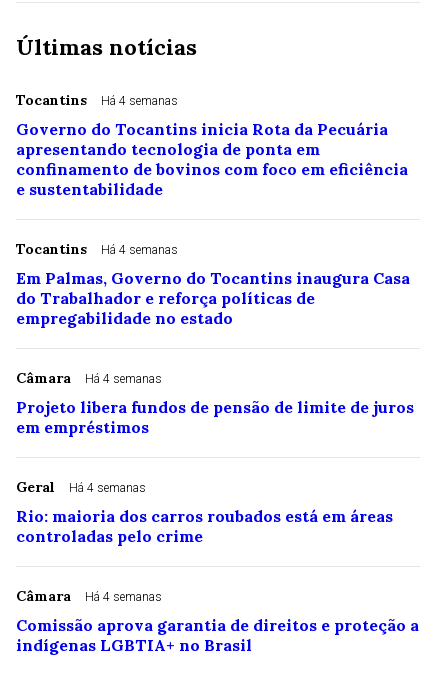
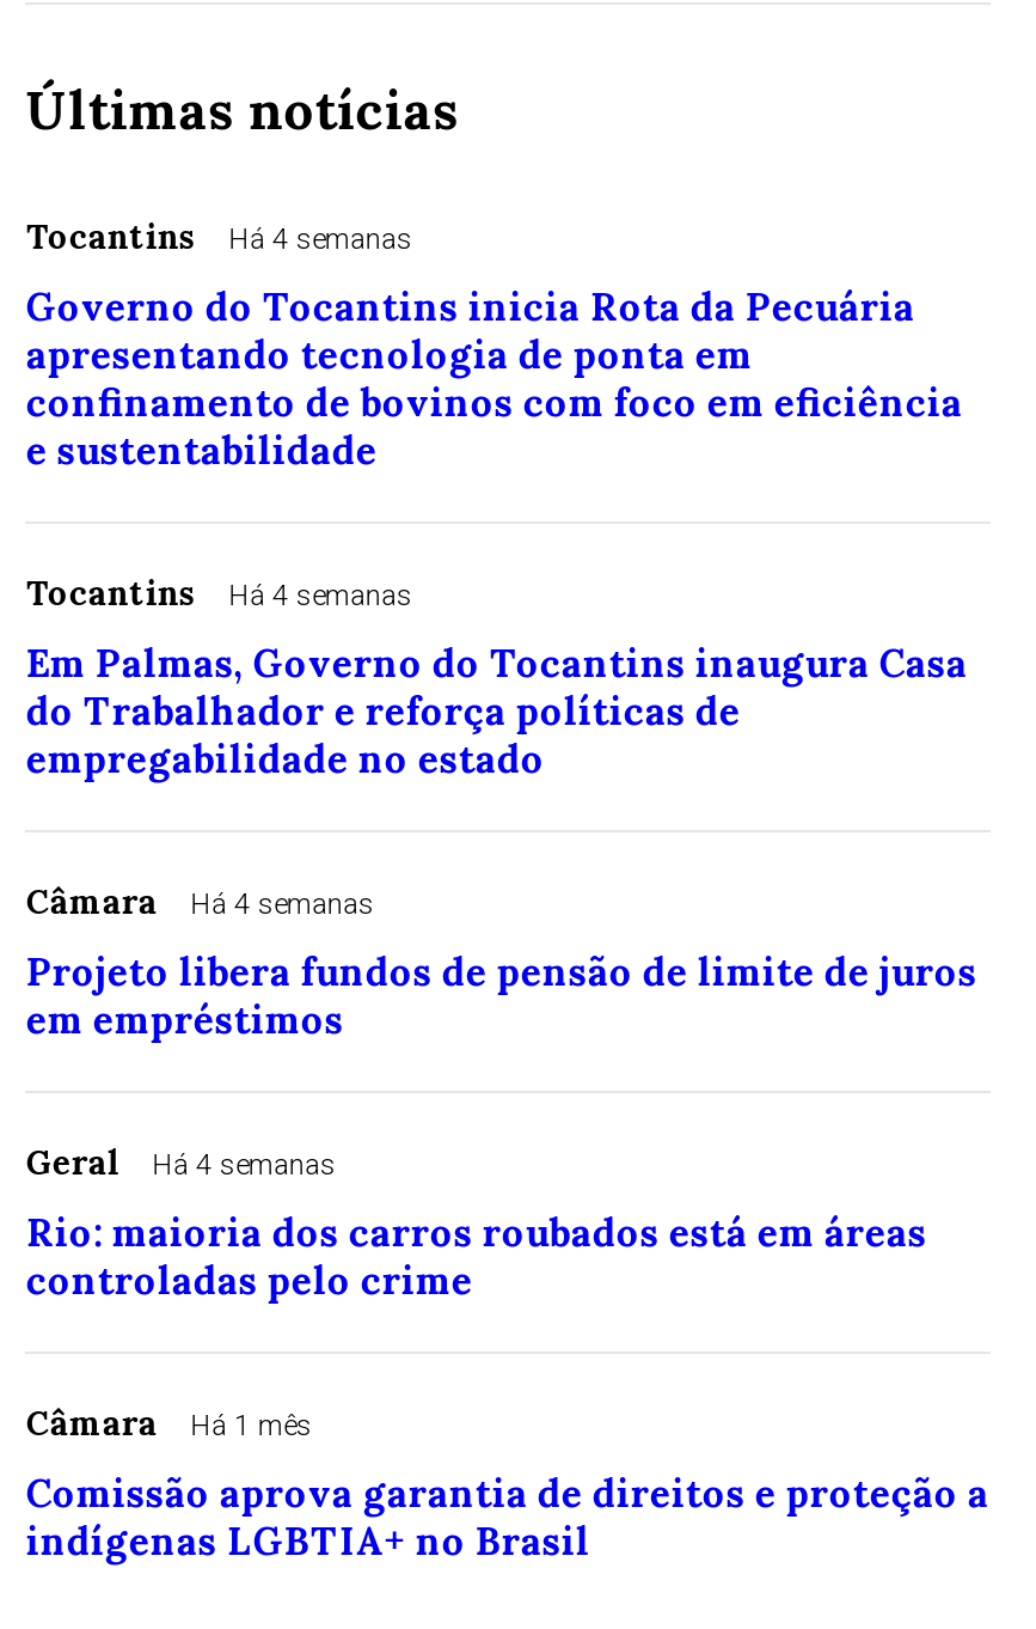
- Câmara Há 4 semanas
+ Câmara Há 1 mês
